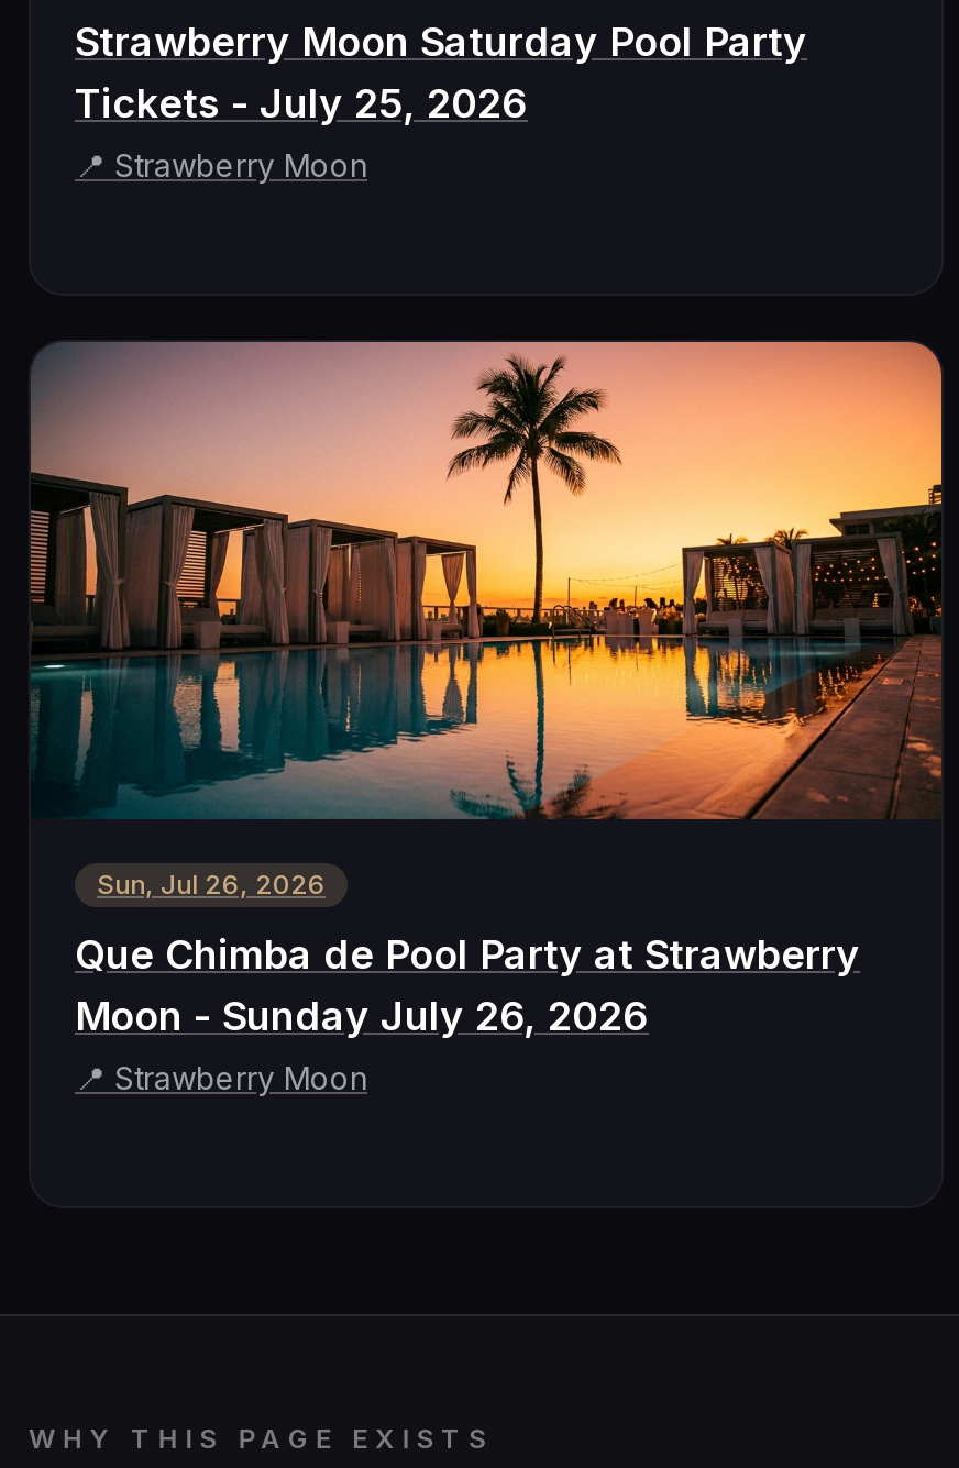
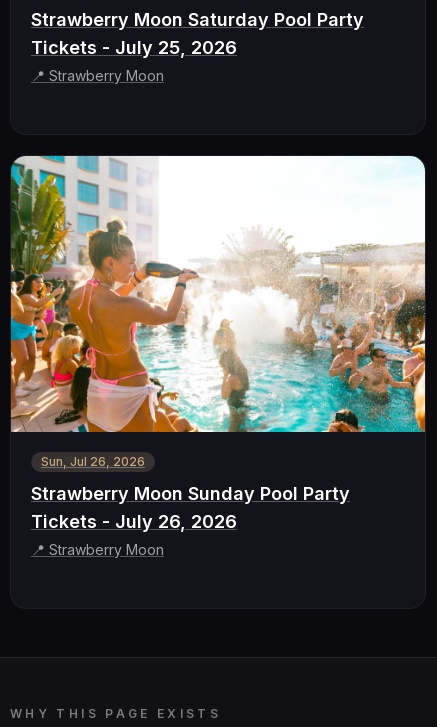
- [image]
+ [image]

- Que Chimba de Pool Party at Strawberry
- Moon - Sunday July 26, 2026
+ Strawberry Moon Sunday Pool Party
+ Tickets - July 26, 2026
